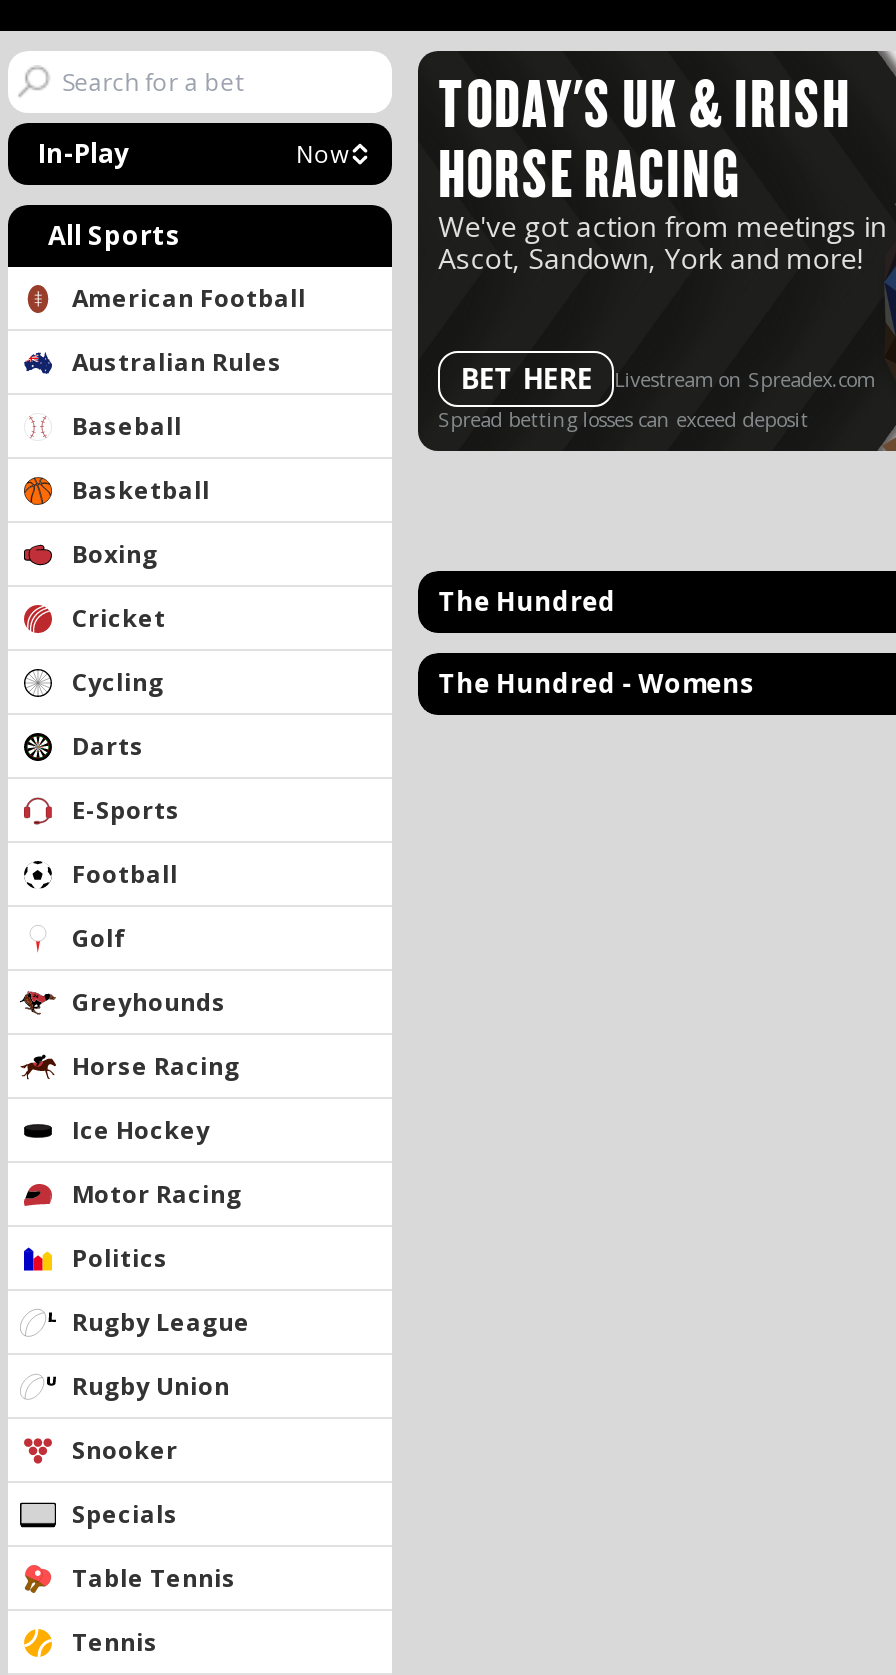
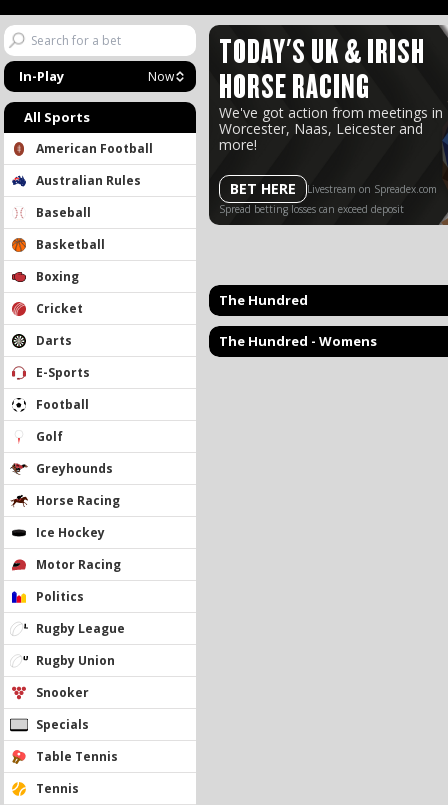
- Ascot, Sandown, York and more!
+ Worcester, Naas, Leicester and
+ more!

- Cycling
